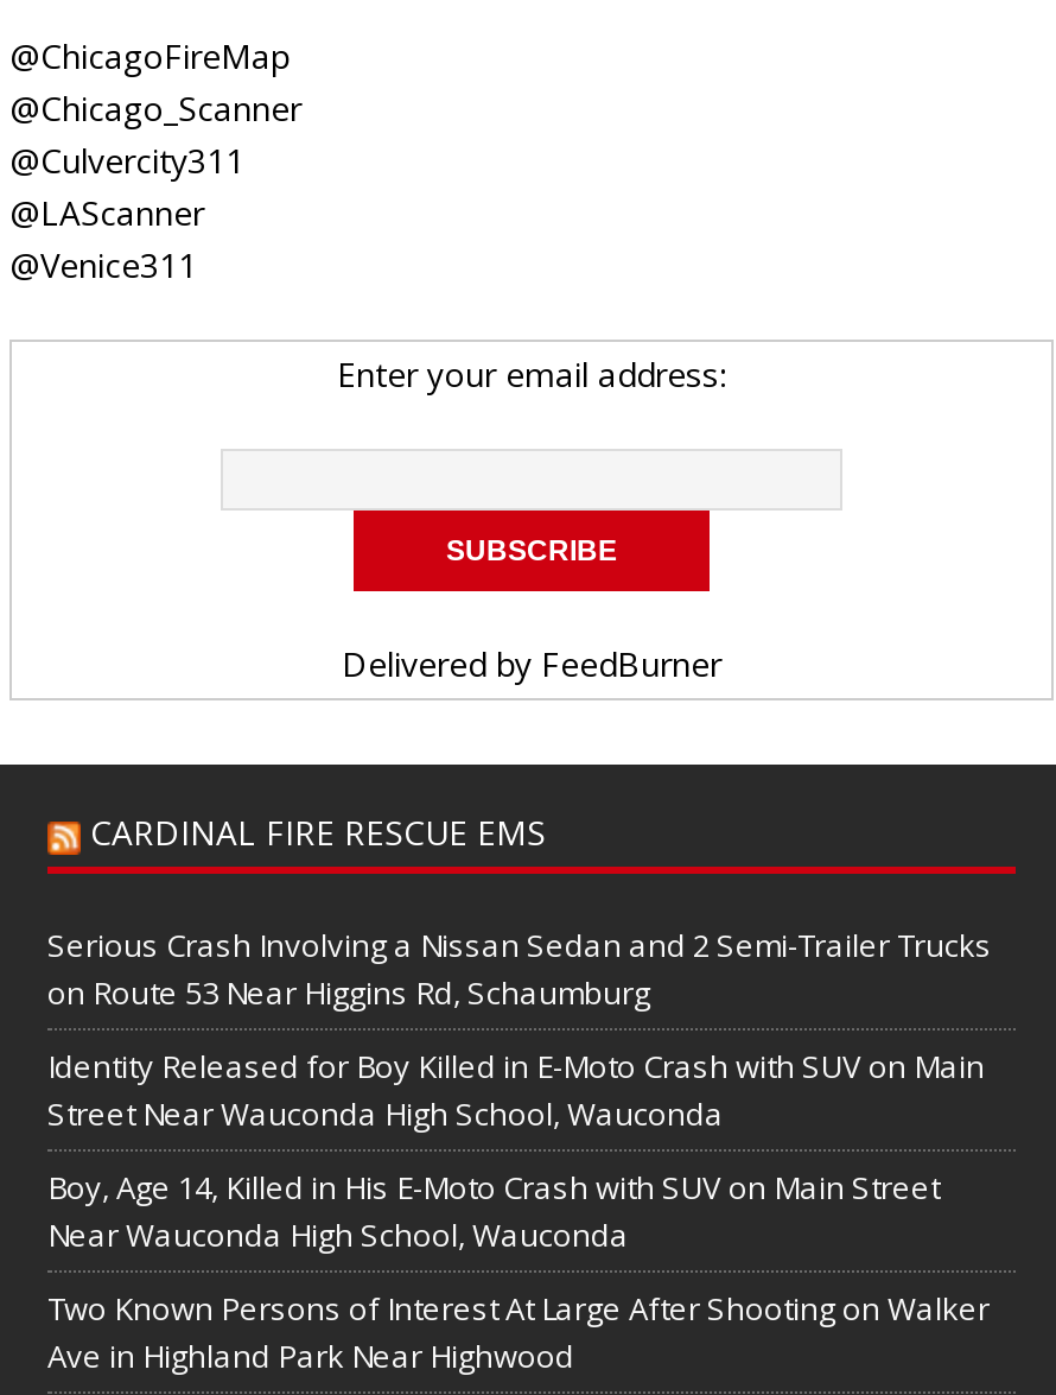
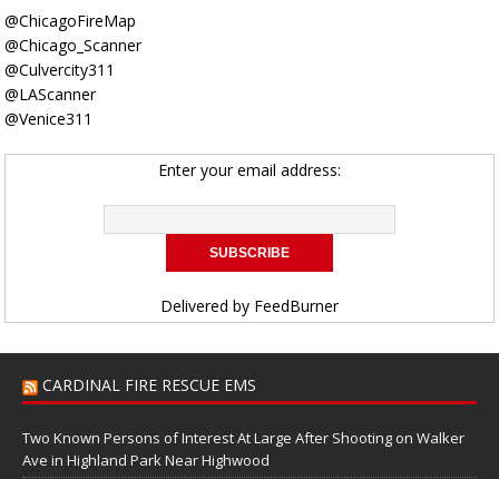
- Serious Crash Involving a Nissan Sedan and 2 Semi-Trailer Trucks
- on Route 53 Near Higgins Rd, Schaumburg
- Identity Released for Boy Killed in E-Moto Crash with SUV on Main
- Street Near Wauconda High School, Wauconda
- Boy, Age 14, Killed in His E-Moto Crash with SUV on Main Street
- Near Wauconda High School, Wauconda
